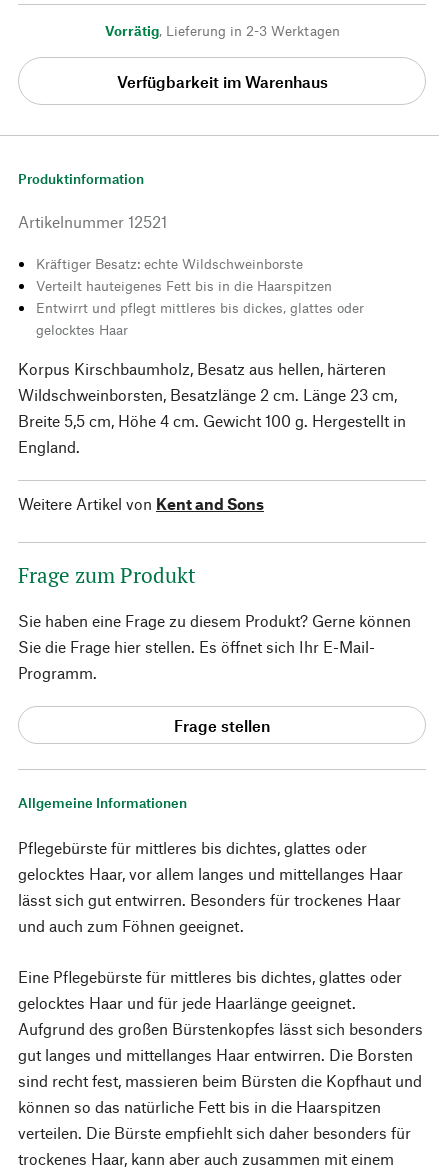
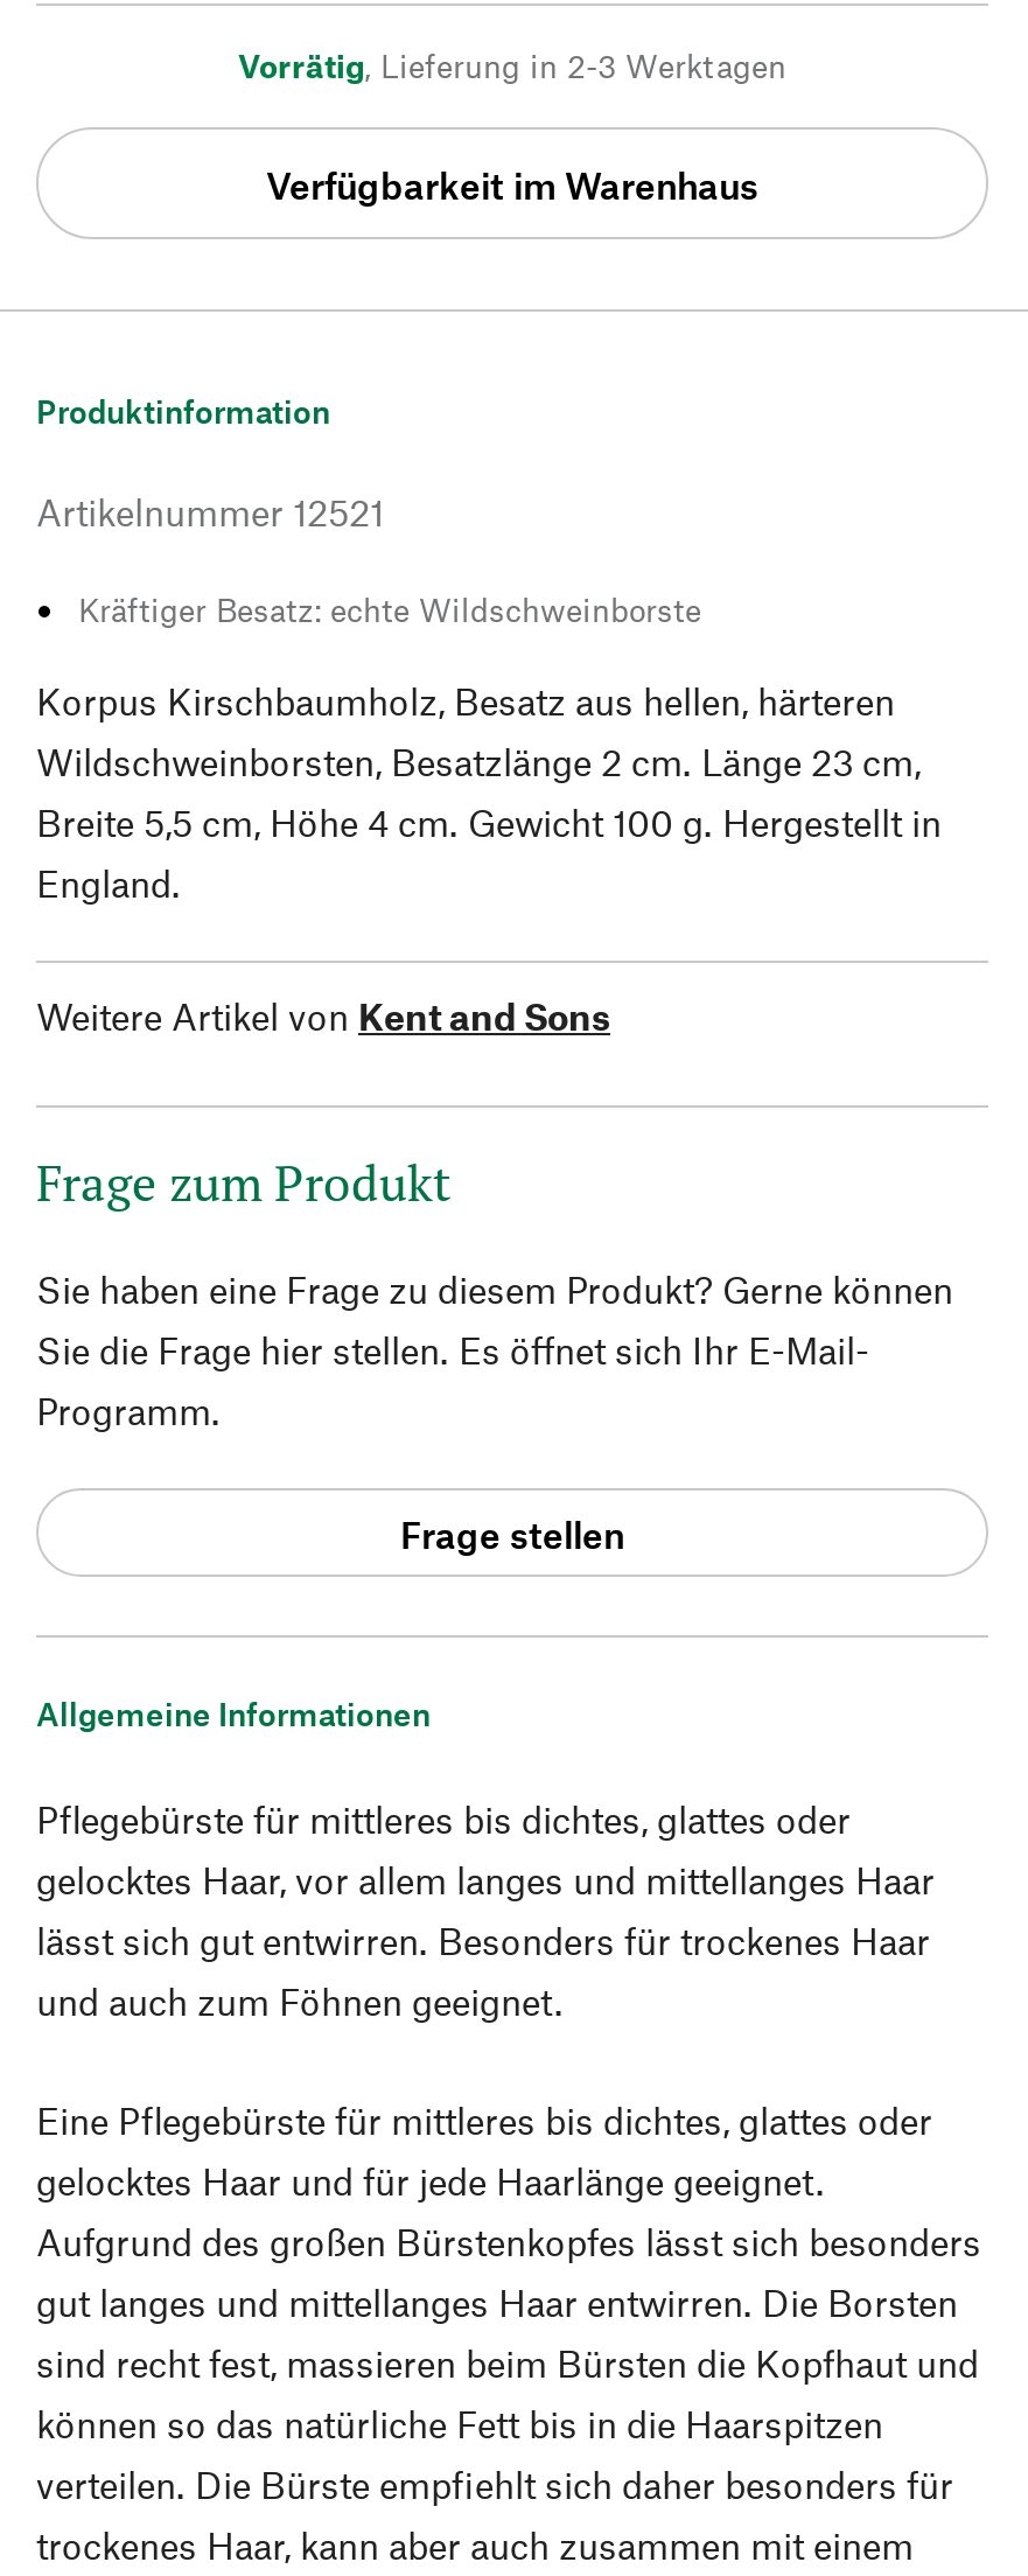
- Verteilt hauteigenes Fett bis in die Haarspitzen
- Entwirrt und pflegt mittleres bis dickes, glattes oder
- gelocktes Haar
